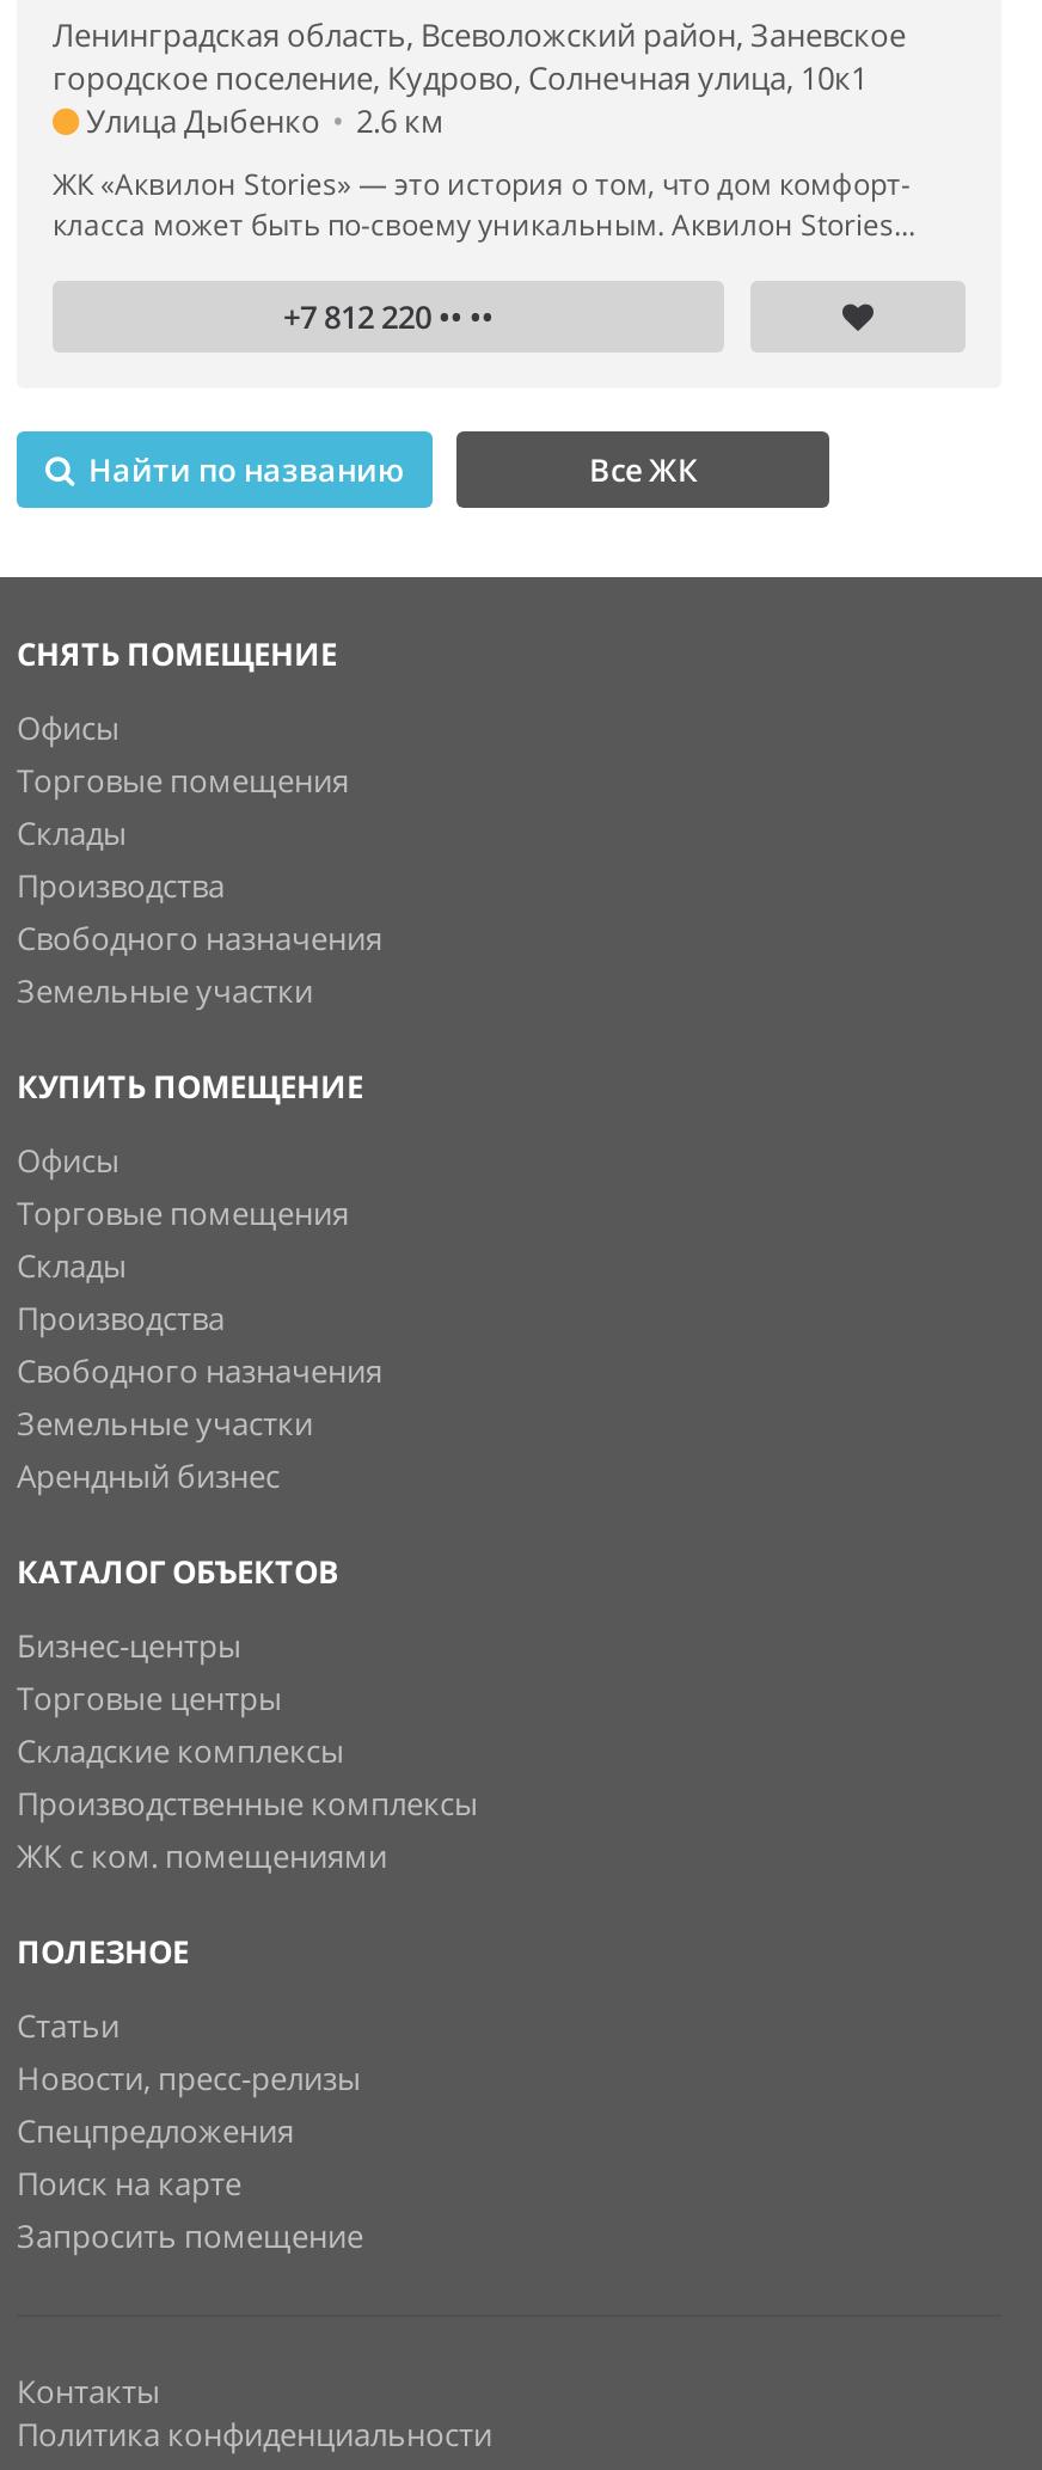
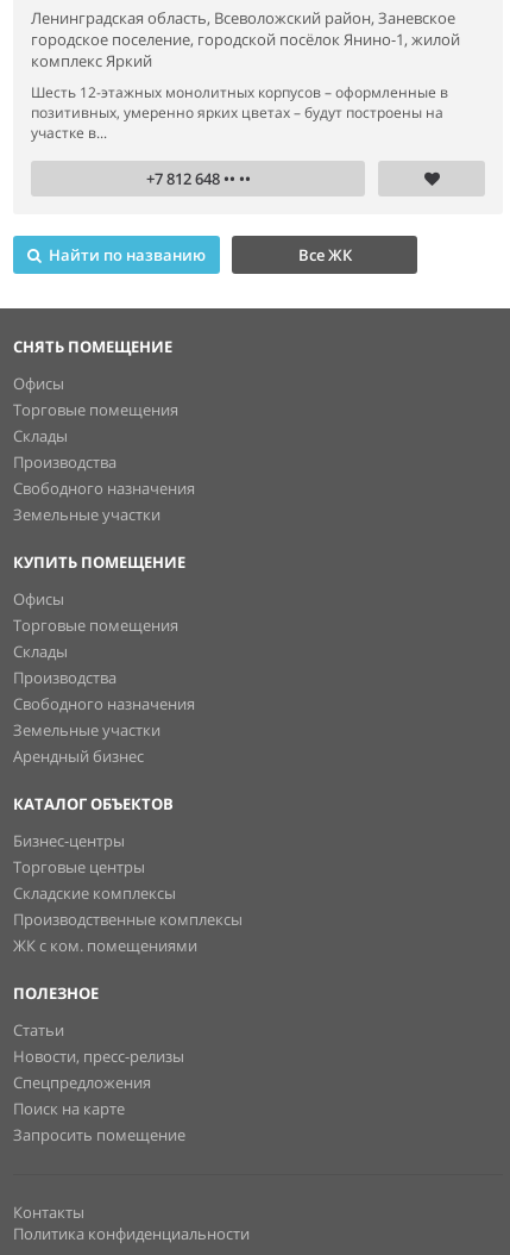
- городское поселение, Кудрово, Солнечная улица, 10к1
- Улица Дыбенко • 2.6 км
+ городское поселение, городской посёлок Янино-1, жилой
+ комплекс Яркий

- ЖК «Аквилон Stories» — это история о том, что дом комфорт-
- класса может быть по-своему уникальным. Аквилон Stories...
+ Шесть 12-этажных монолитных корпусов – оформленные в
+ позитивных, умеренно ярких цветах – будут построены на
+ участке в...

- +7 812 220 •• ••
+ +7 812 648 •• ••
